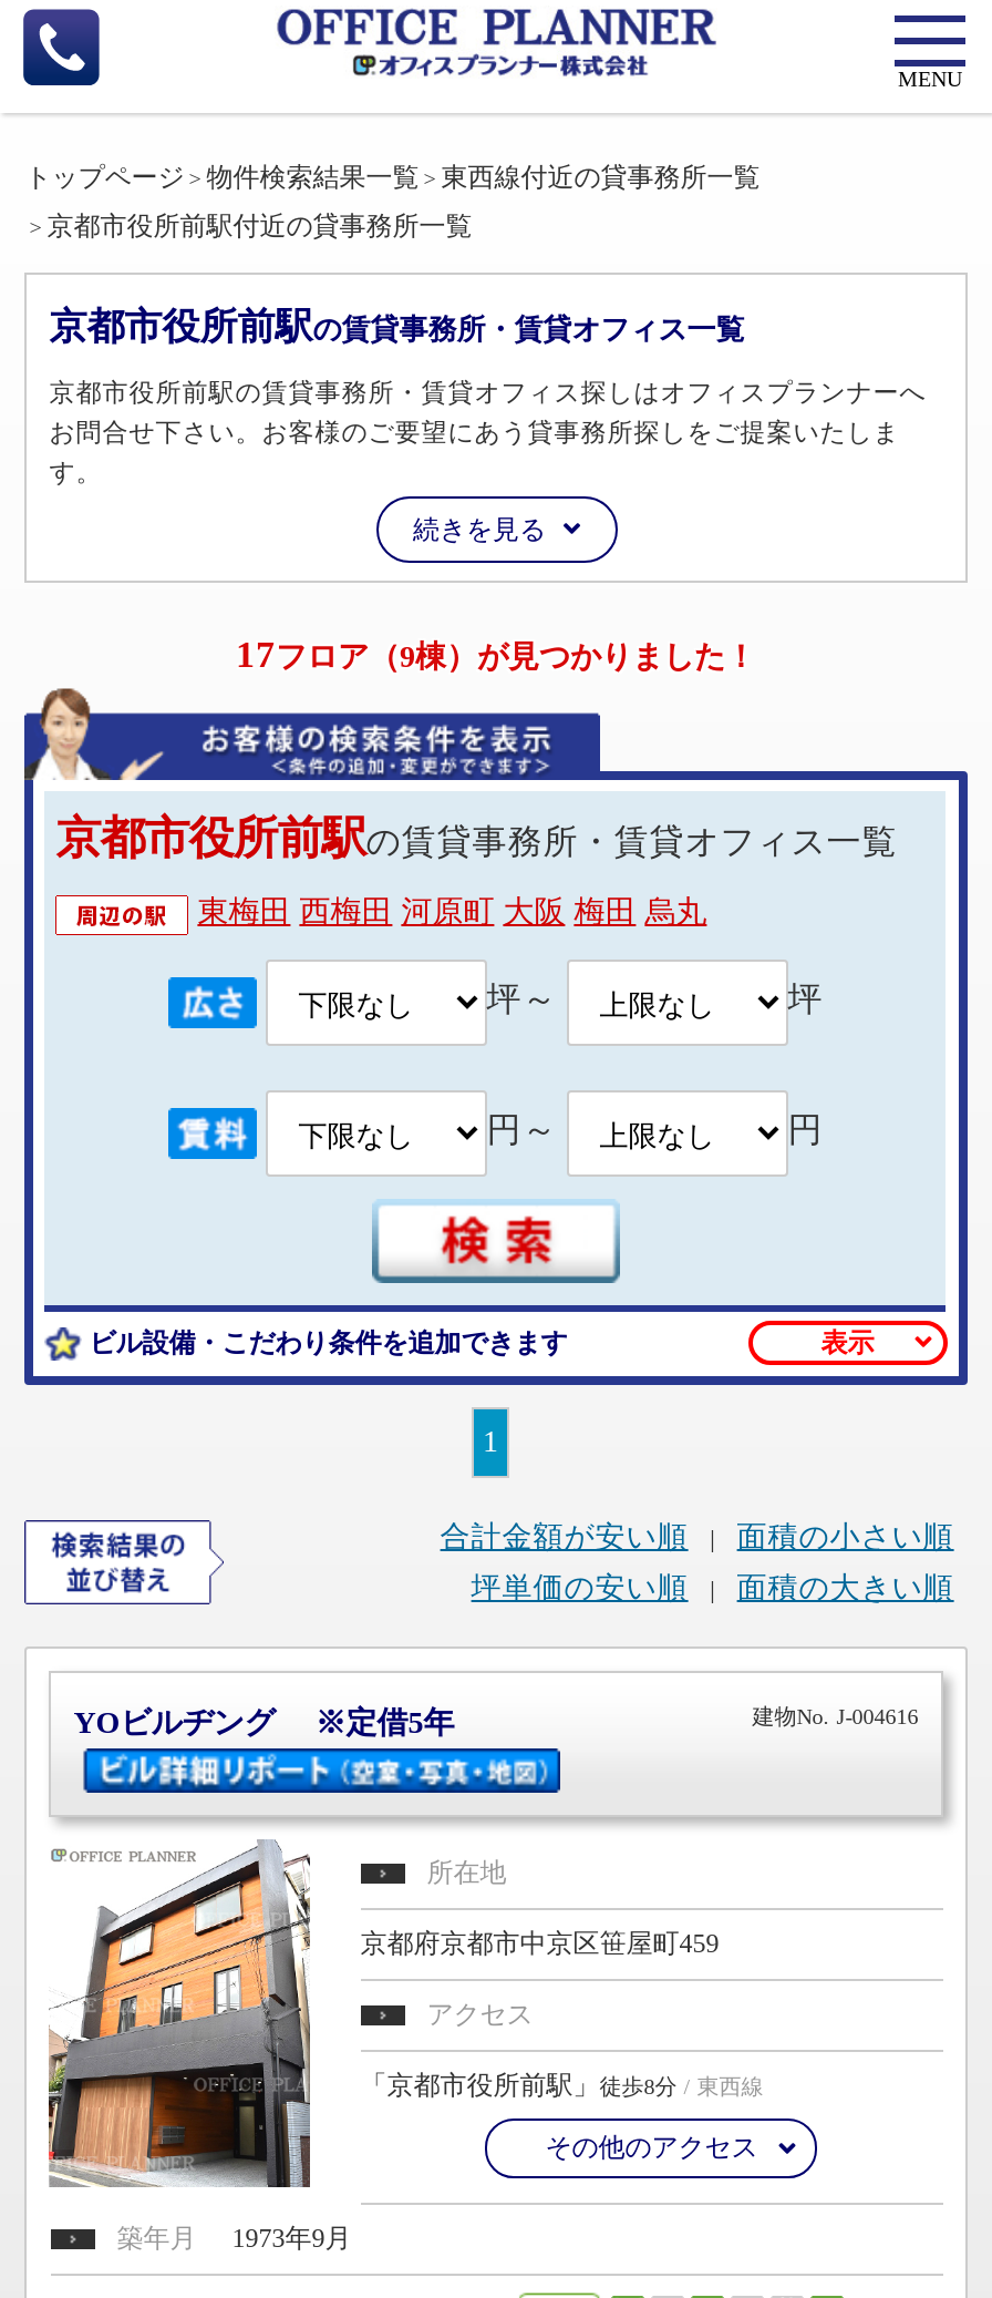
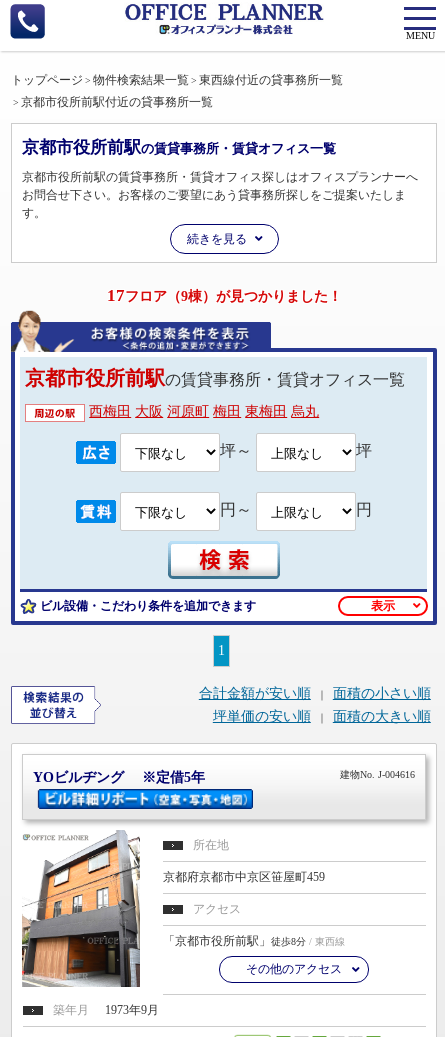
- 東梅田 西梅田 河原町 大阪 梅田 烏丸
+ 西梅田 大阪 河原町 梅田 東梅田 烏丸
